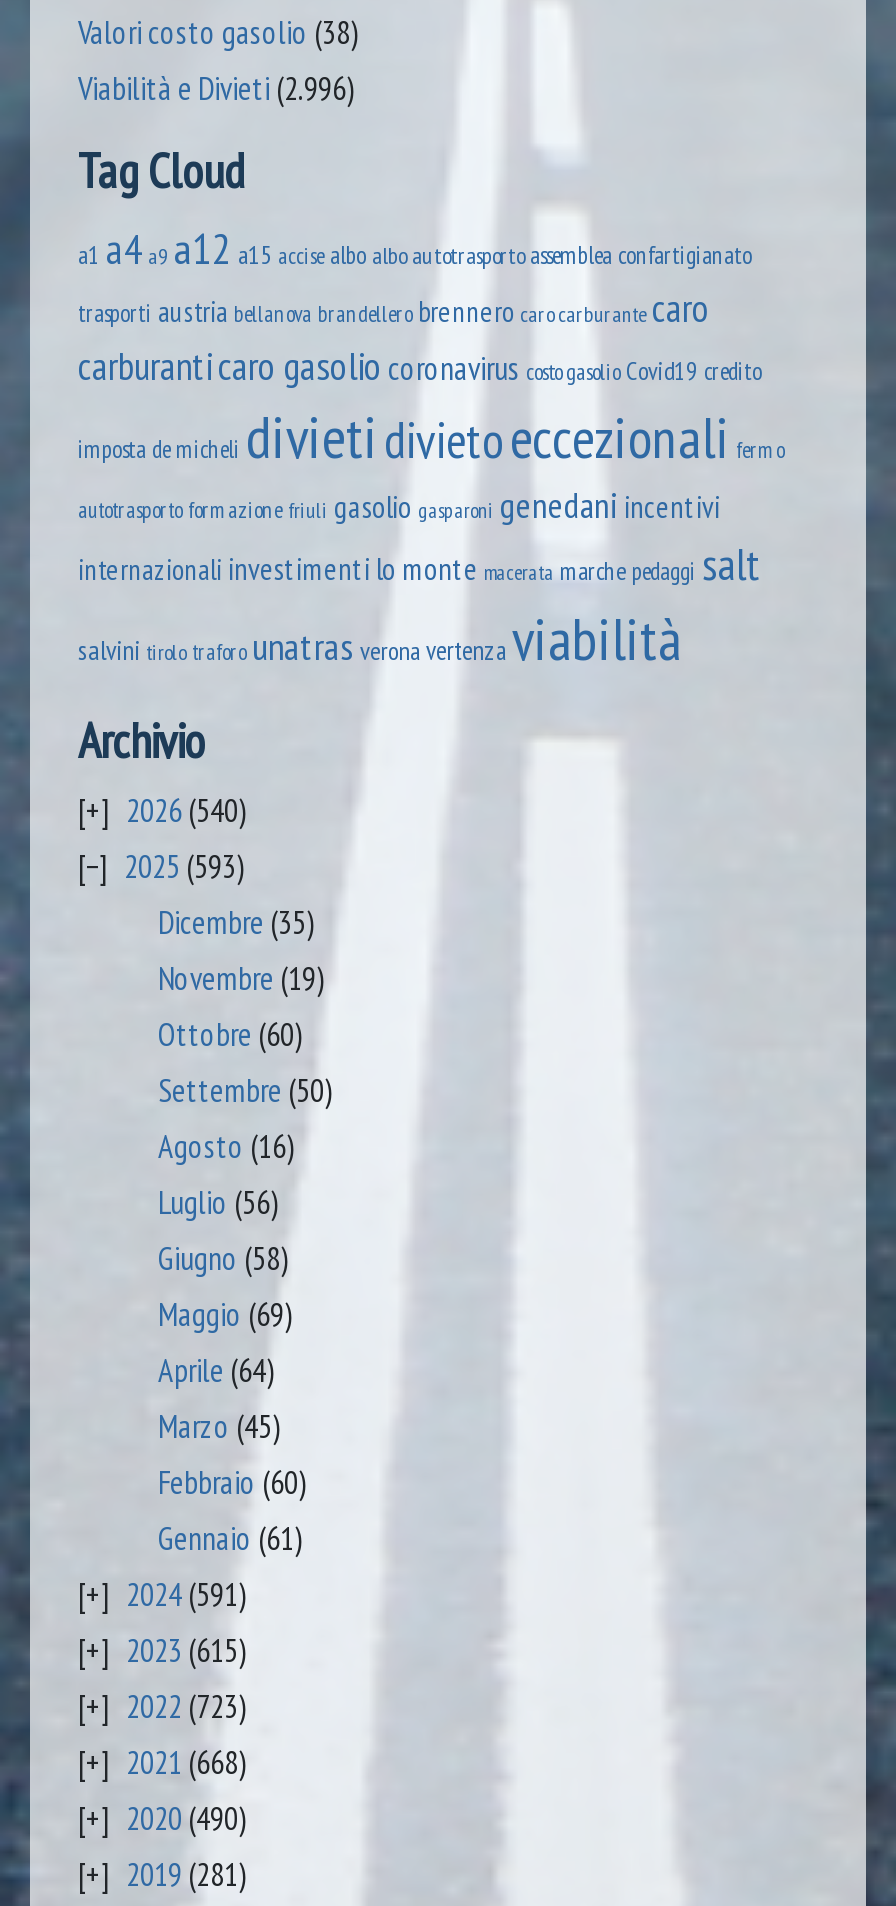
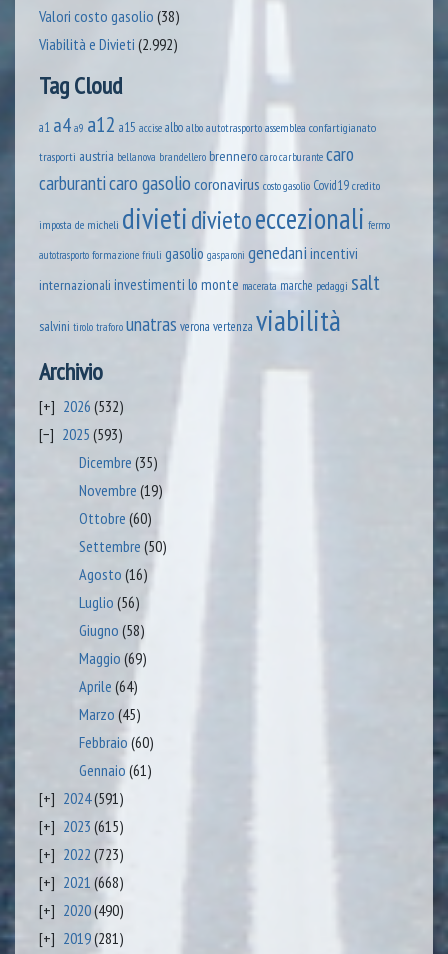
- Viabilità e Divieti (2.996)
+ Viabilità e Divieti (2.992)

- 2026 (540)
+ 2026 (532)
